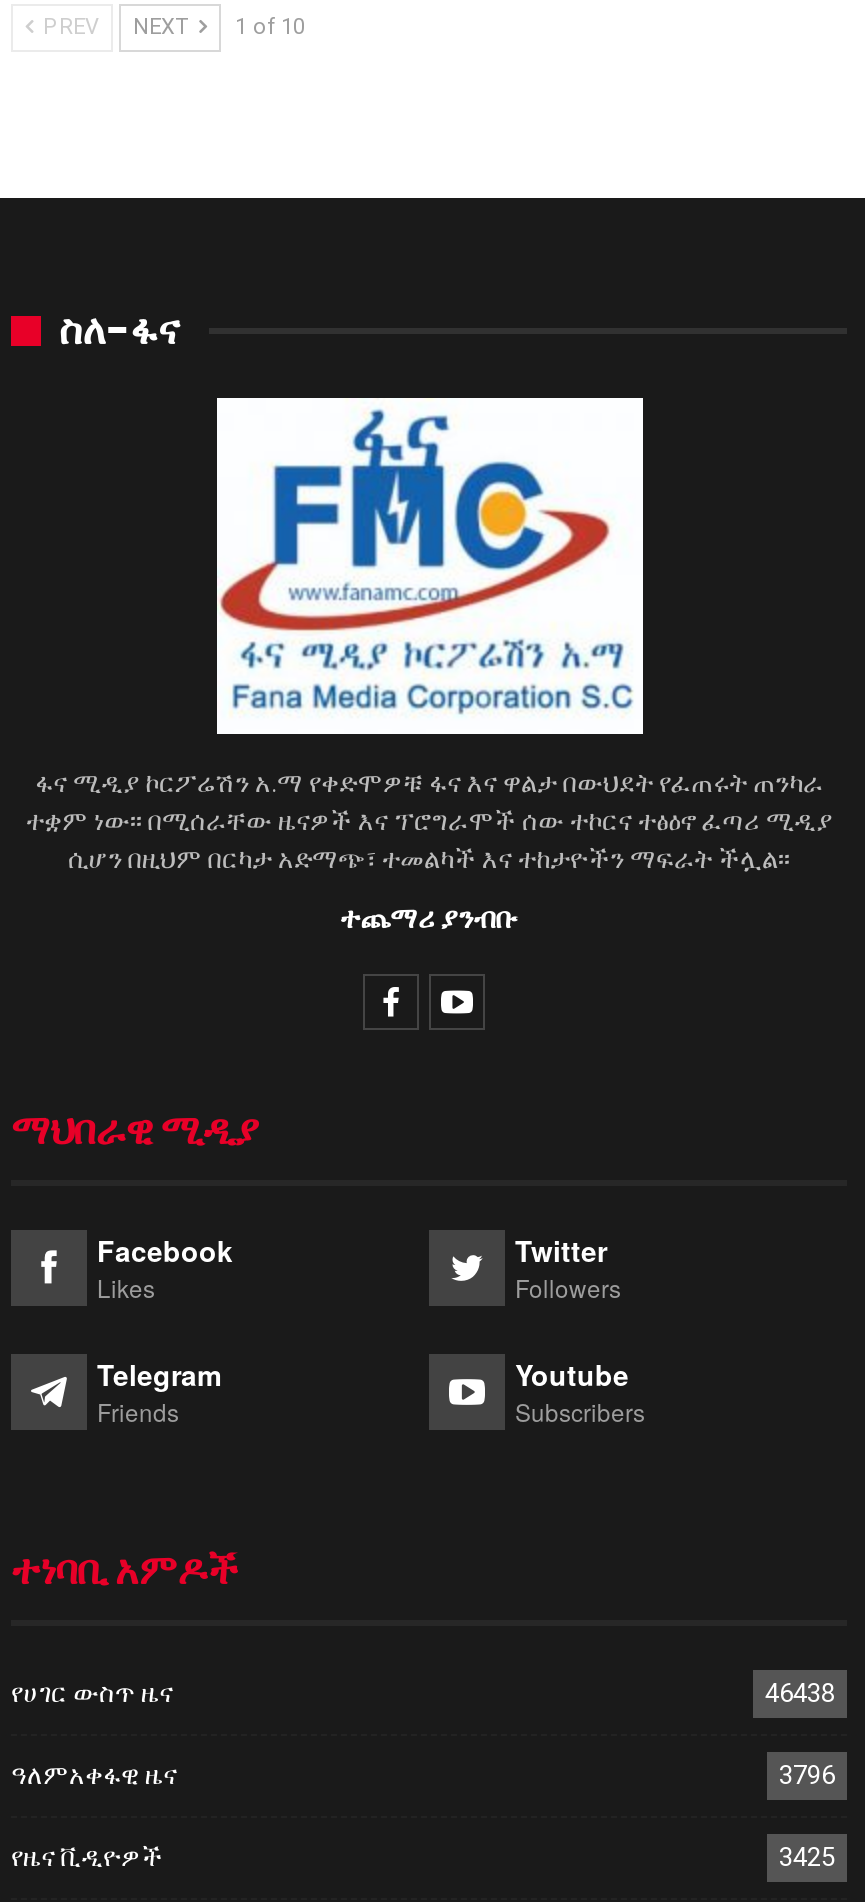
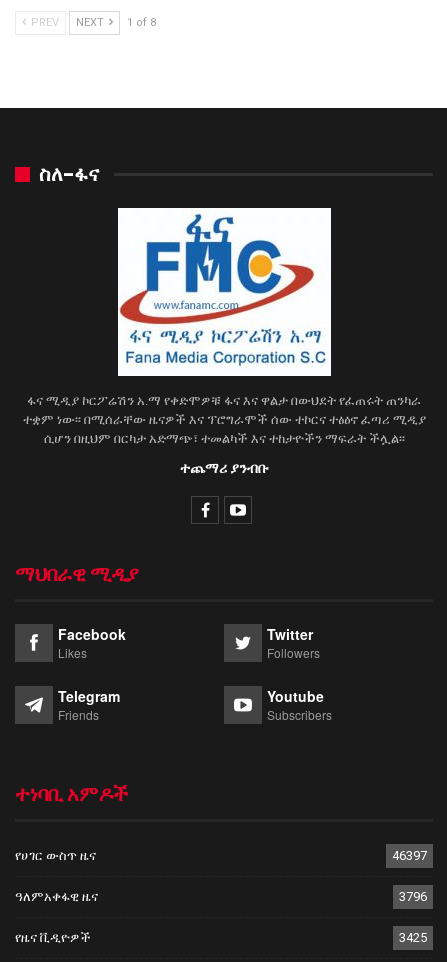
- PREV NEXT 1 of 10
+ PREV NEXT 1 of 8

- 46438
+ 46397
